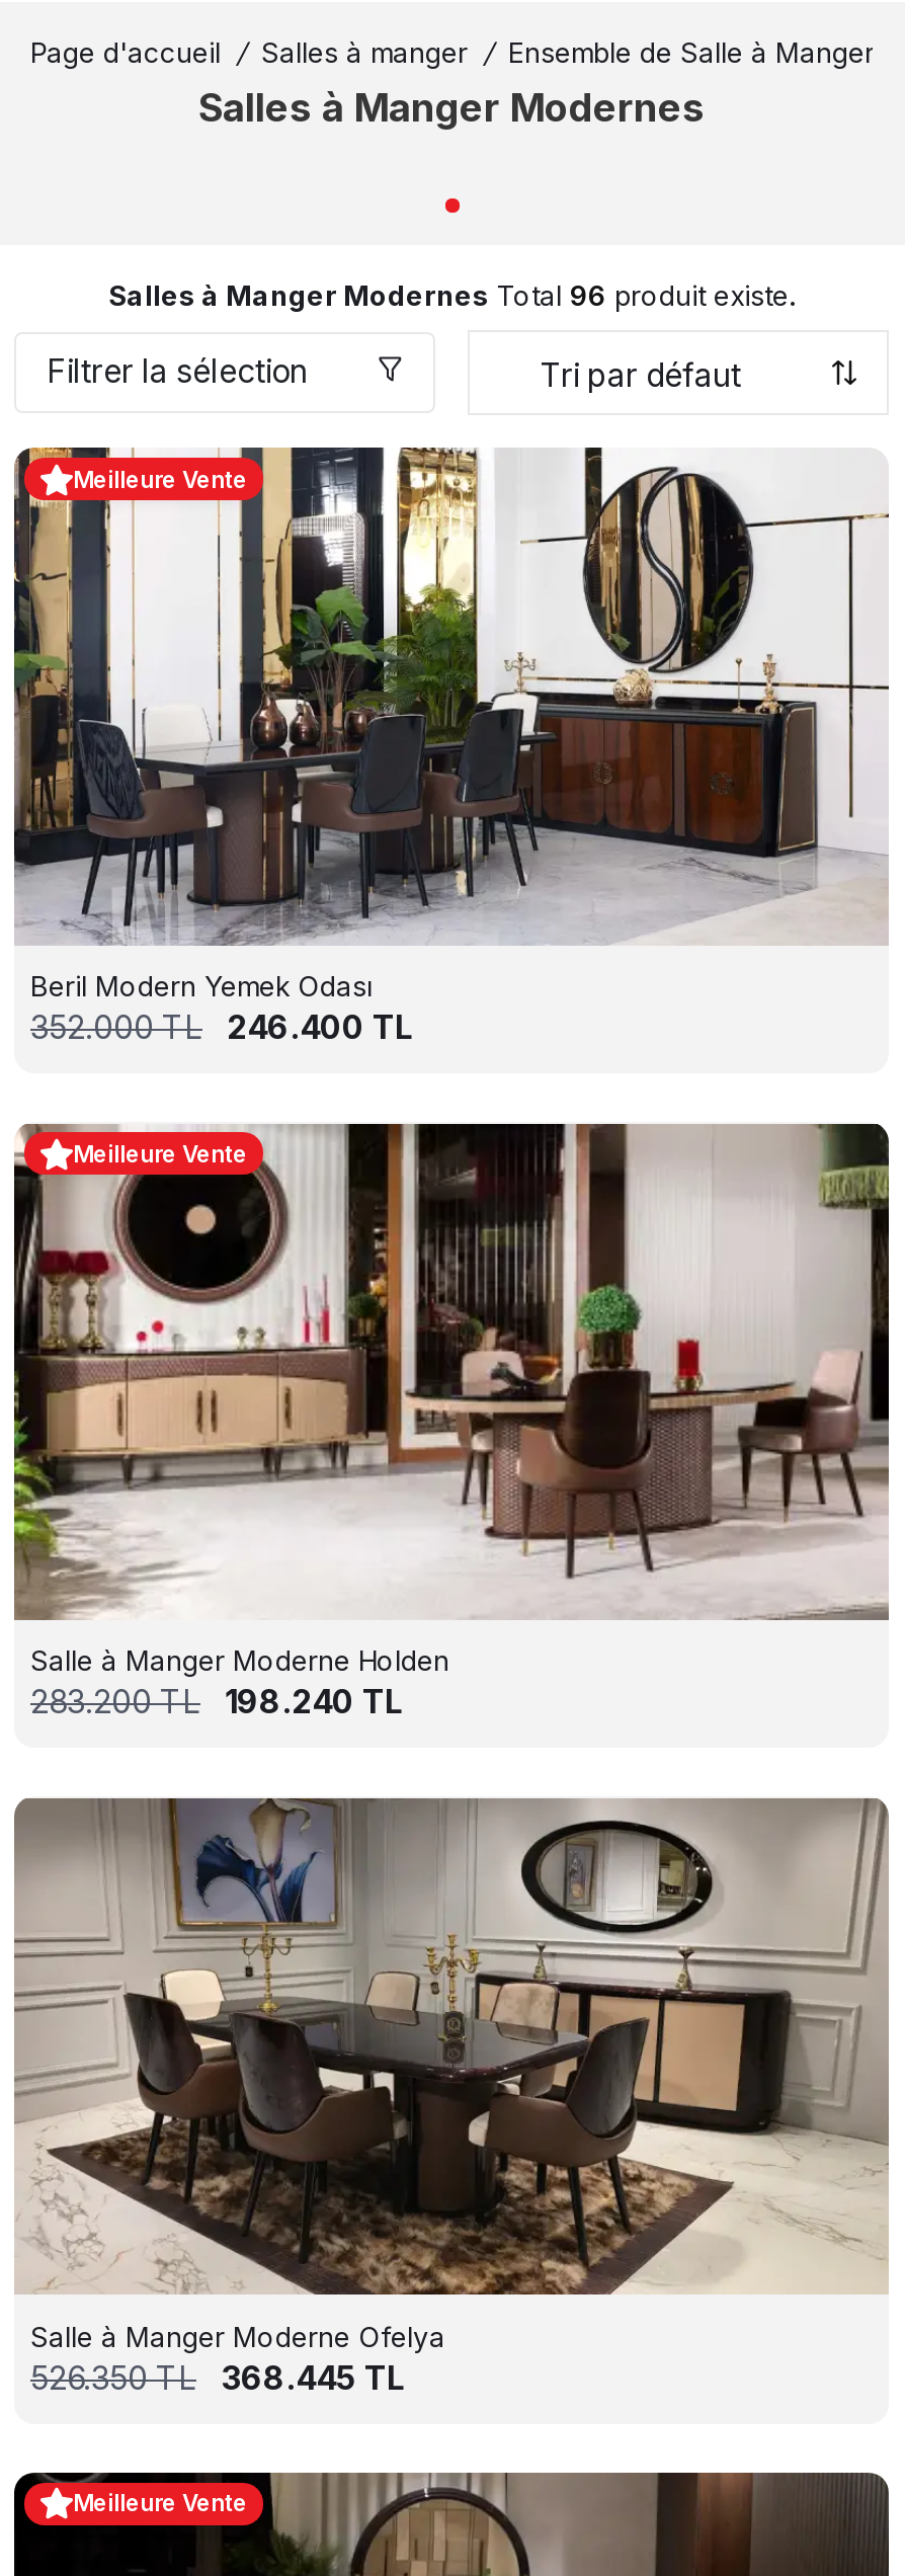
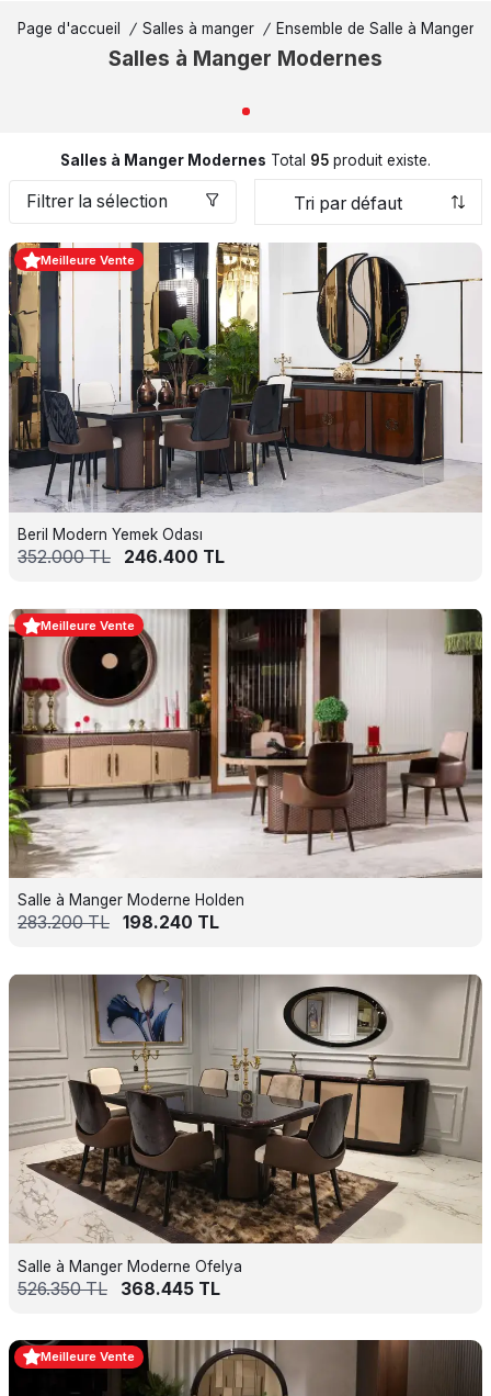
- Salles à Manger Modernes Total 96 produit existe.
+ Salles à Manger Modernes Total 95 produit existe.
